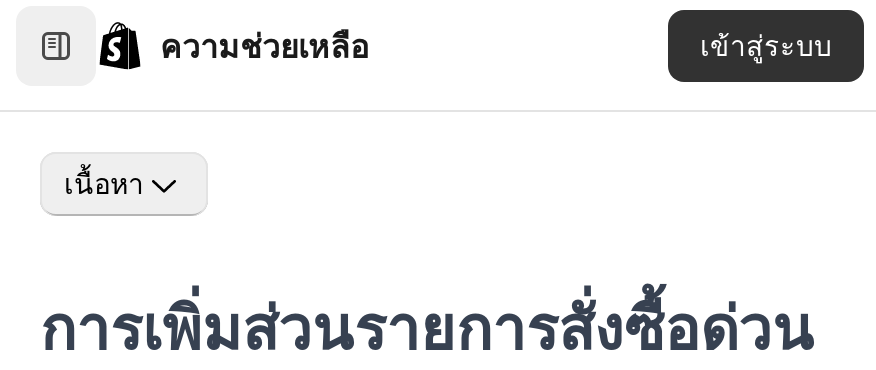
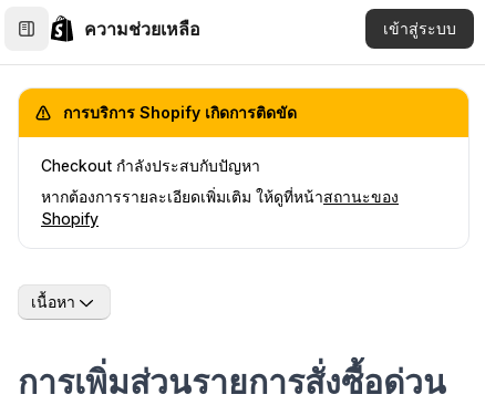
+ การบริการ Shopify เกิดการติดขัด
+ Checkout กำลังประสบกับปัญหา
+ หากต้องการรายละเอียดเพิ่มเติม ให้ดูที่หน้าสถานะของ
+ Shopify
